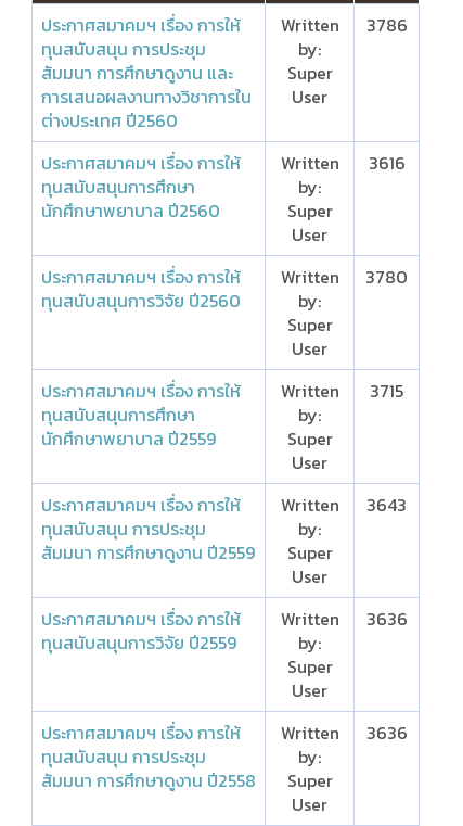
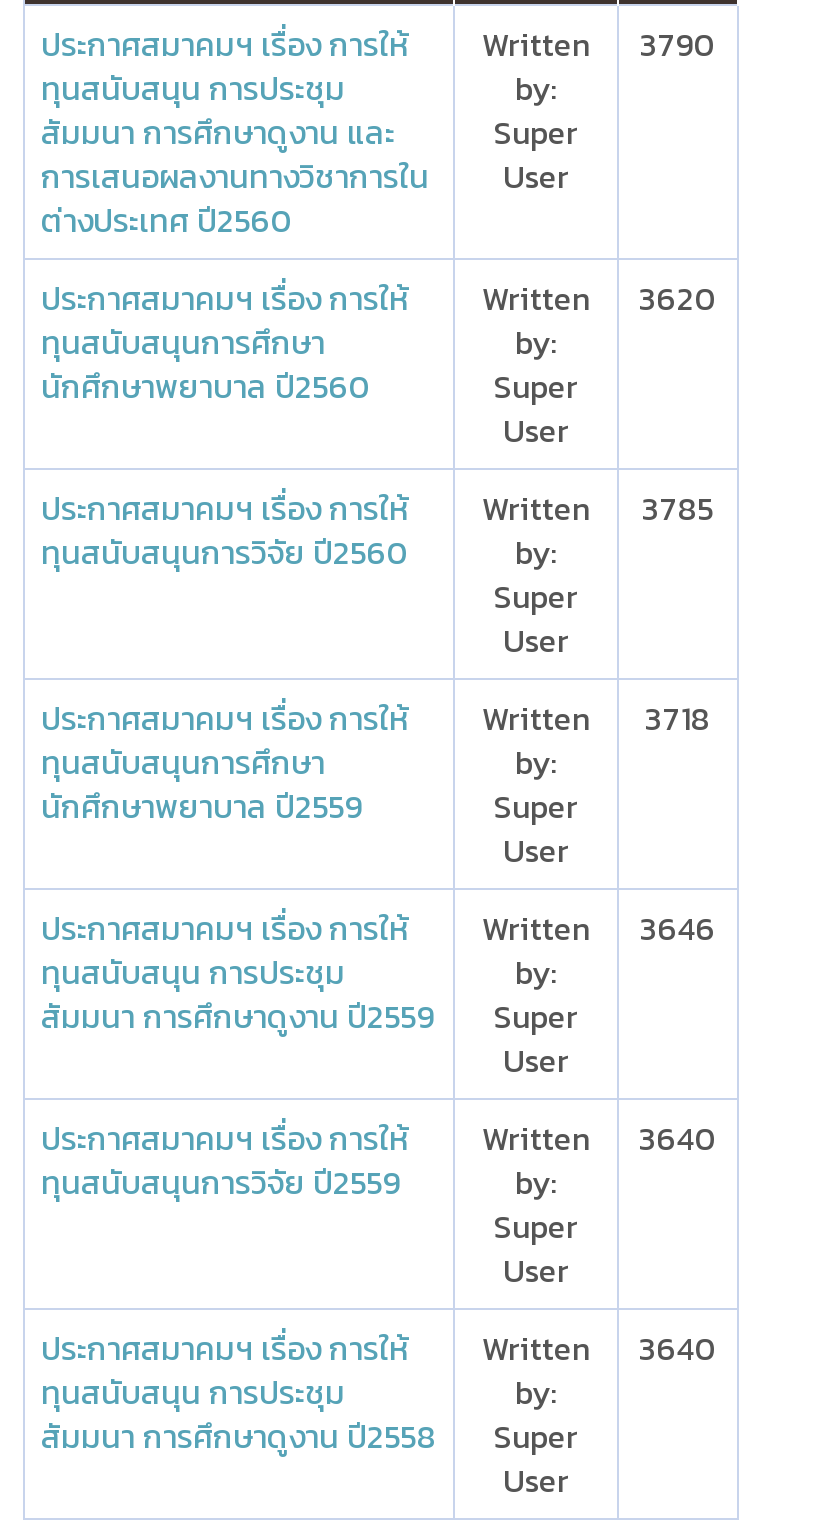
- ประกาศสมาคมฯ เรื่อง การให้ Written 3786
+ ประกาศสมาคมฯ เรื่อง การให้ Written 3790

- ประกาศสมาคมฯ เรื่อง การให้ Written 3616
+ ประกาศสมาคมฯ เรื่อง การให้ Written 3620

- ประกาศสมาคมฯ เรื่อง การให้ Written 3780
+ ประกาศสมาคมฯ เรื่อง การให้ Written 3785

- ประกาศสมาคมฯ เรื่อง การให้ Written 3715
+ ประกาศสมาคมฯ เรื่อง การให้ Written 3718

- ประกาศสมาคมฯ เรื่อง การให้ Written 3643
+ ประกาศสมาคมฯ เรื่อง การให้ Written 3646

- ประกาศสมาคมฯ เรื่อง การให้ Written 3636
+ ประกาศสมาคมฯ เรื่อง การให้ Written 3640

- ประกาศสมาคมฯ เรื่อง การให้ Written 3636
+ ประกาศสมาคมฯ เรื่อง การให้ Written 3640
